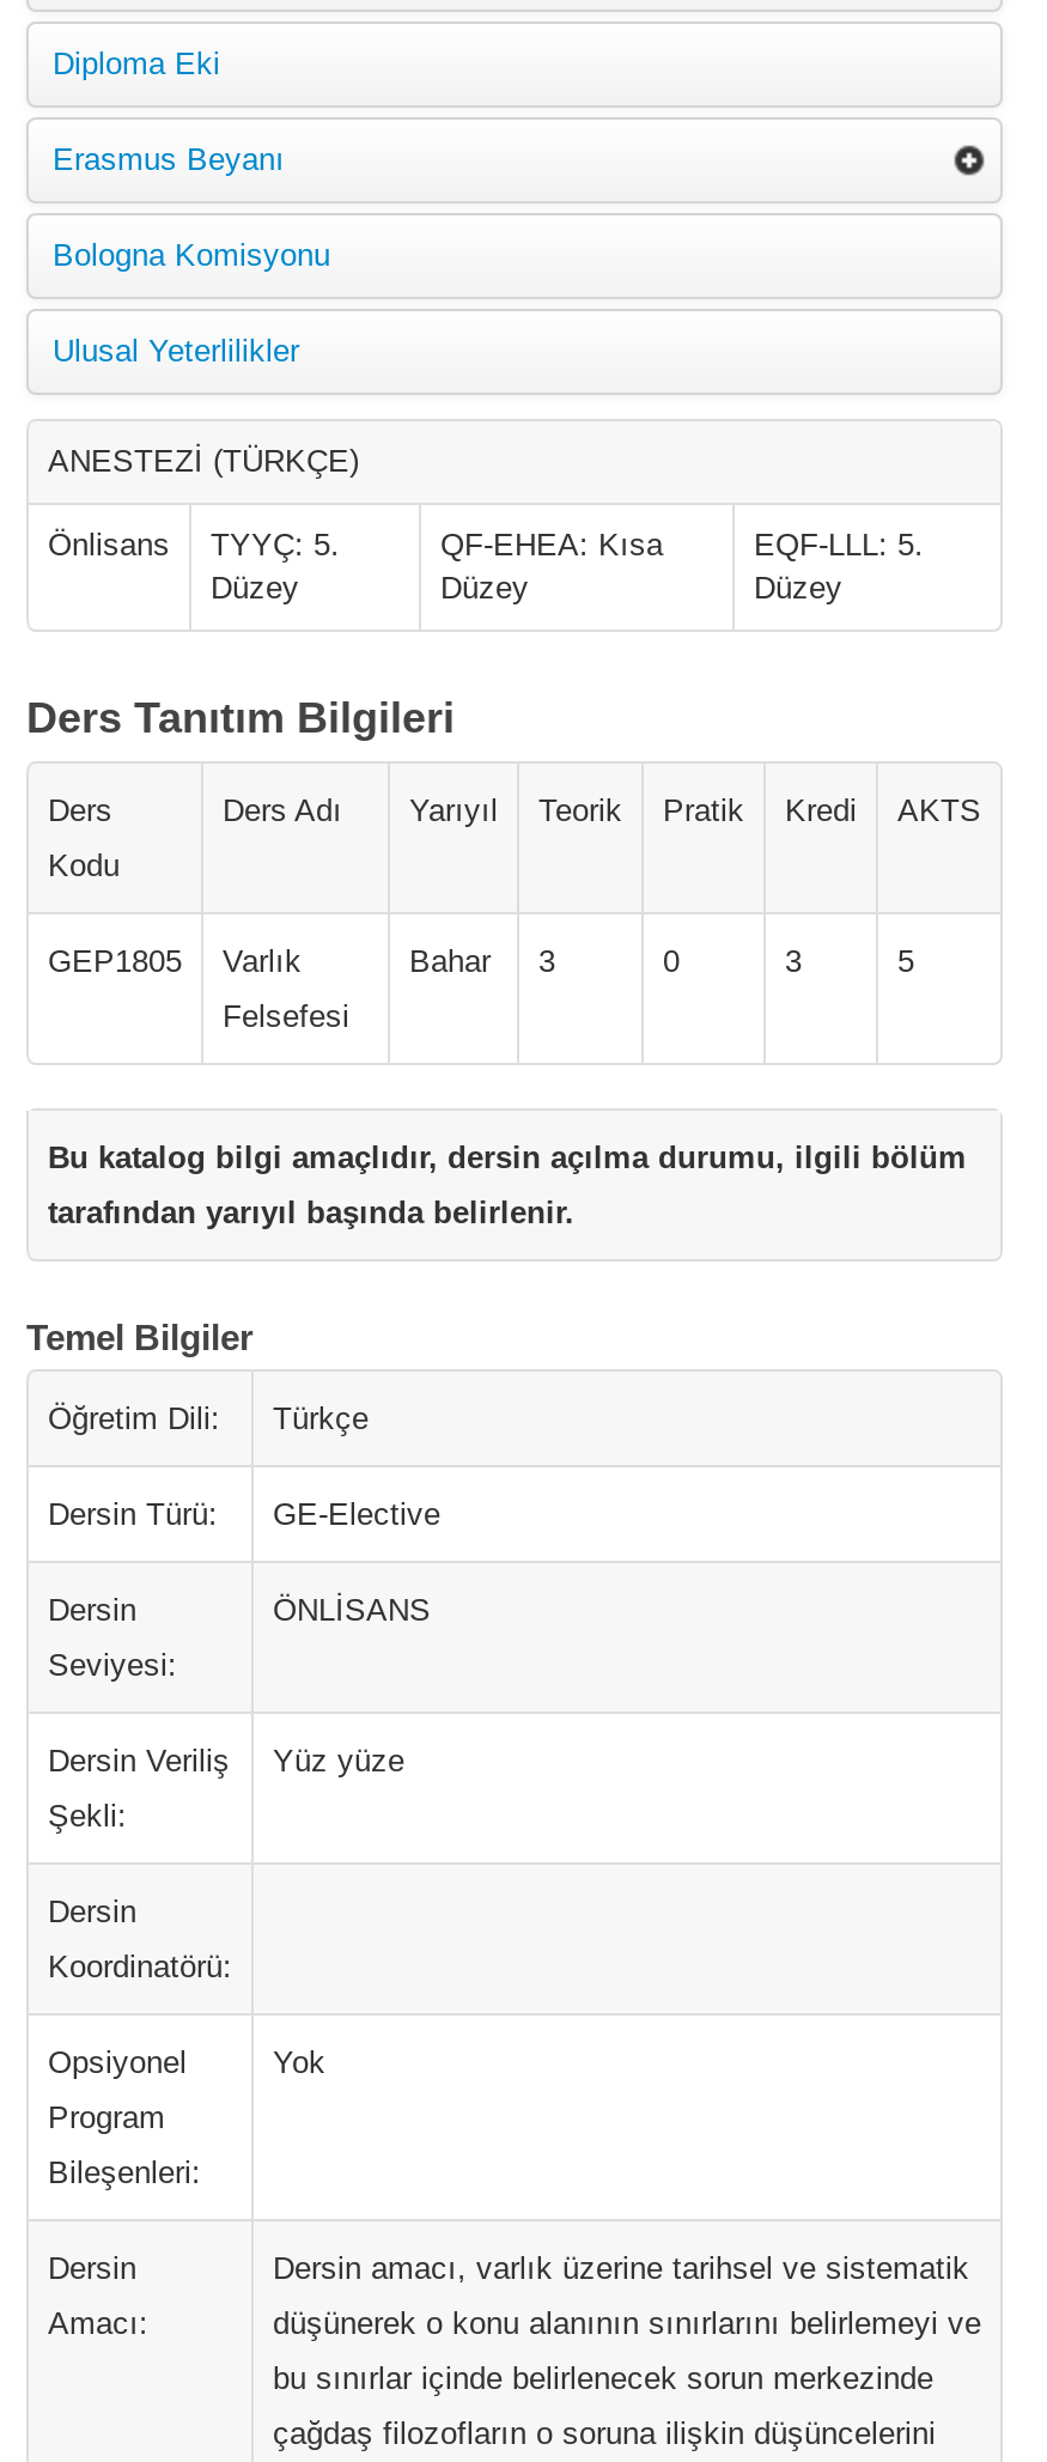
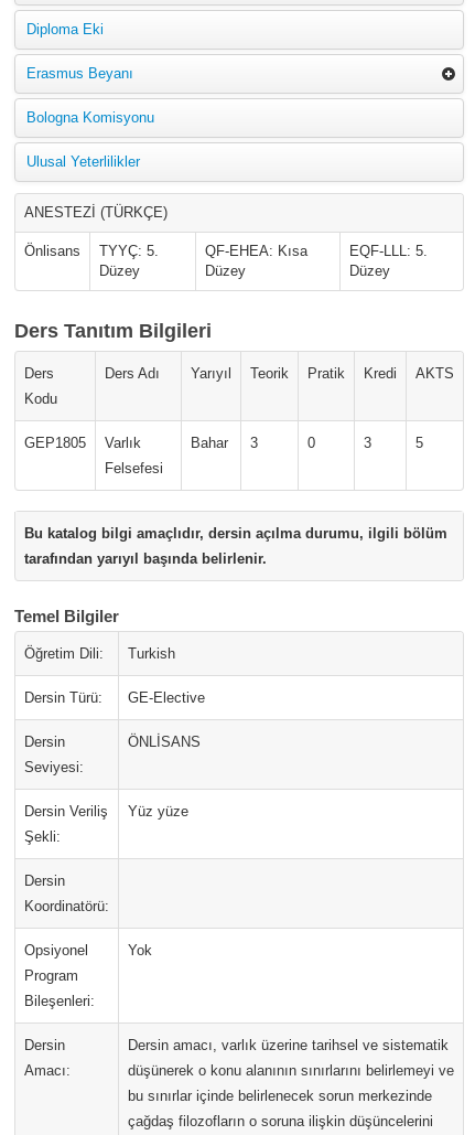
- Türkçe
+ Turkish
